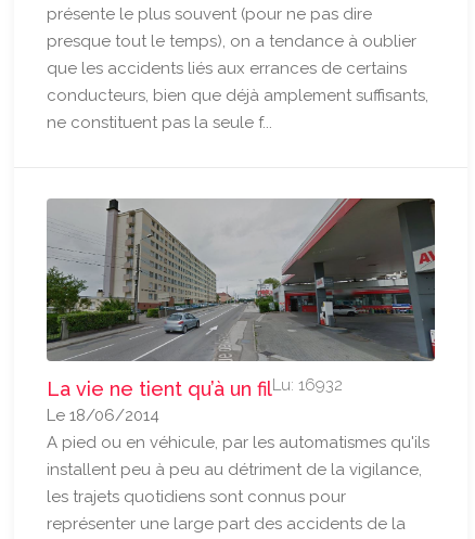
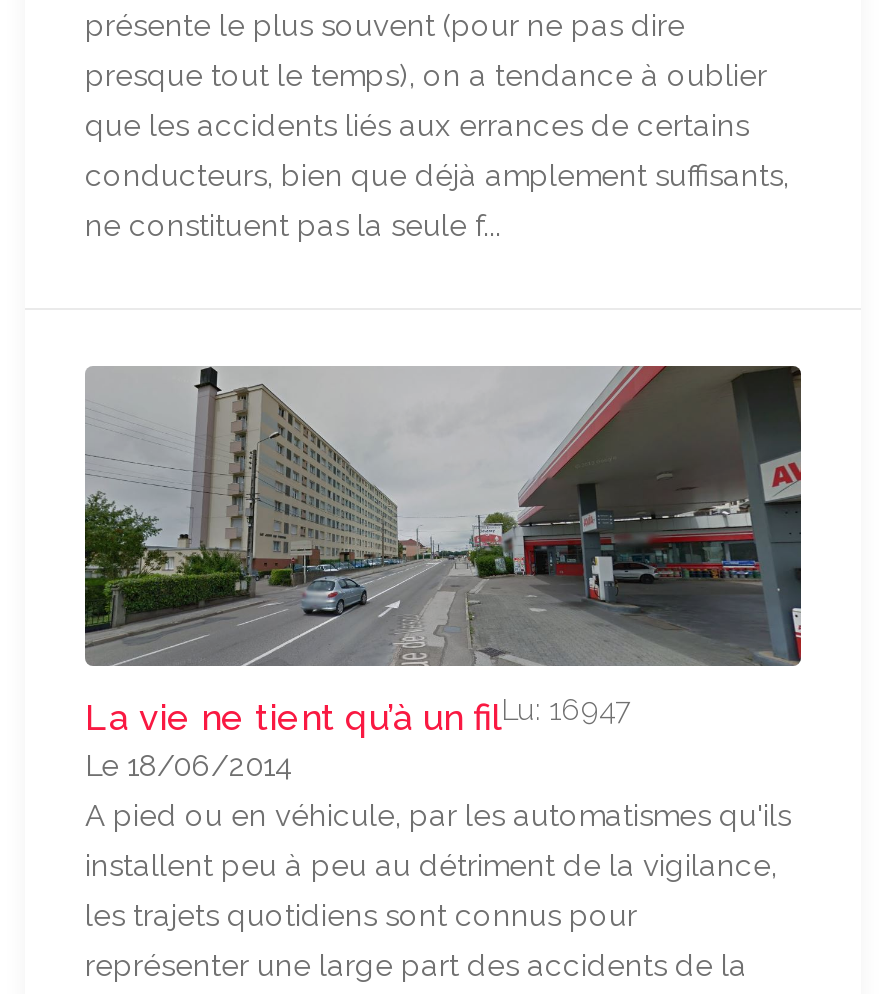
- La vie ne tient qu’à un filLu: 16932
+ La vie ne tient qu’à un filLu: 16947
